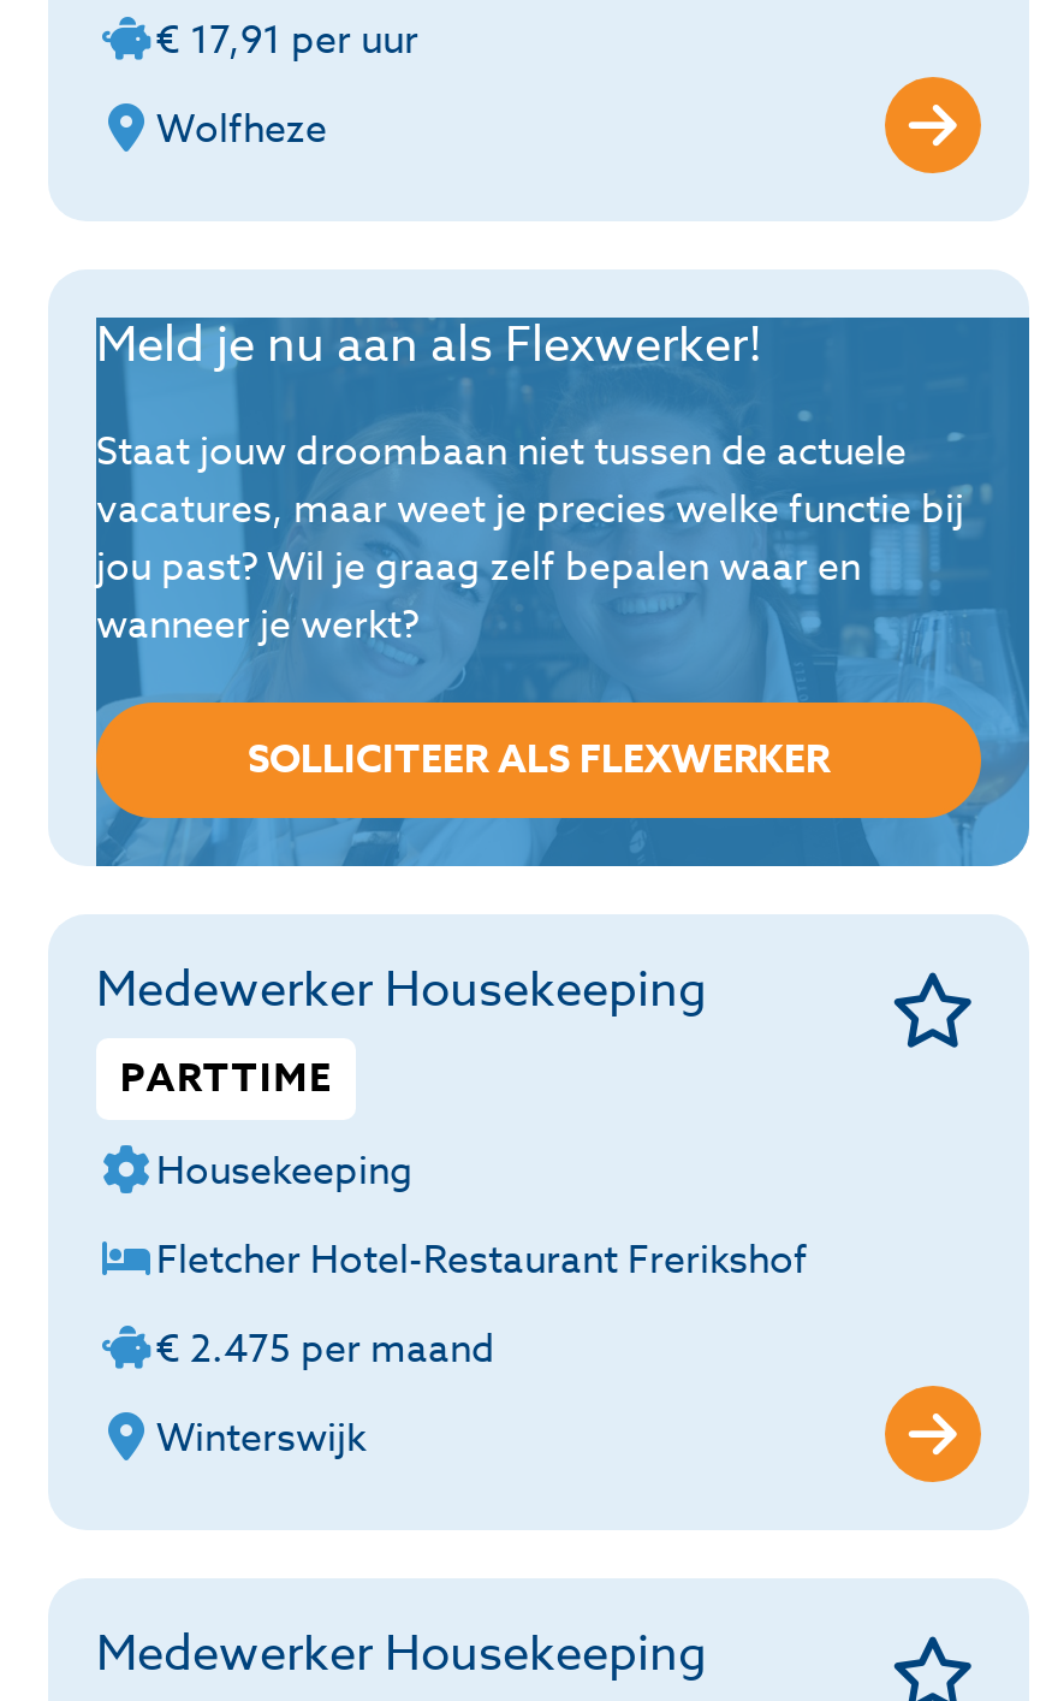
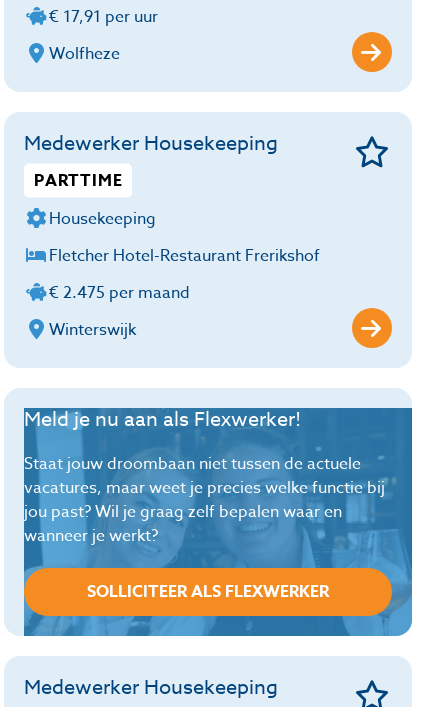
moved down: [image] | Meld je nu aan als Flexwerker! | Staat jouw droombaan niet tussen de actuele | vacatures, maar weet je precies welke functie bij | jou past? Wil je graag zelf bepalen waar en | wanneer je werkt? | SOLLICITEER ALS FLEXWERKER

moved up: Medewerker Housekeeping | PARTTIME | Housekeeping | Fletcher Hotel-Restaurant Frerikshof | € 2.475 per maand | Winterswijk
